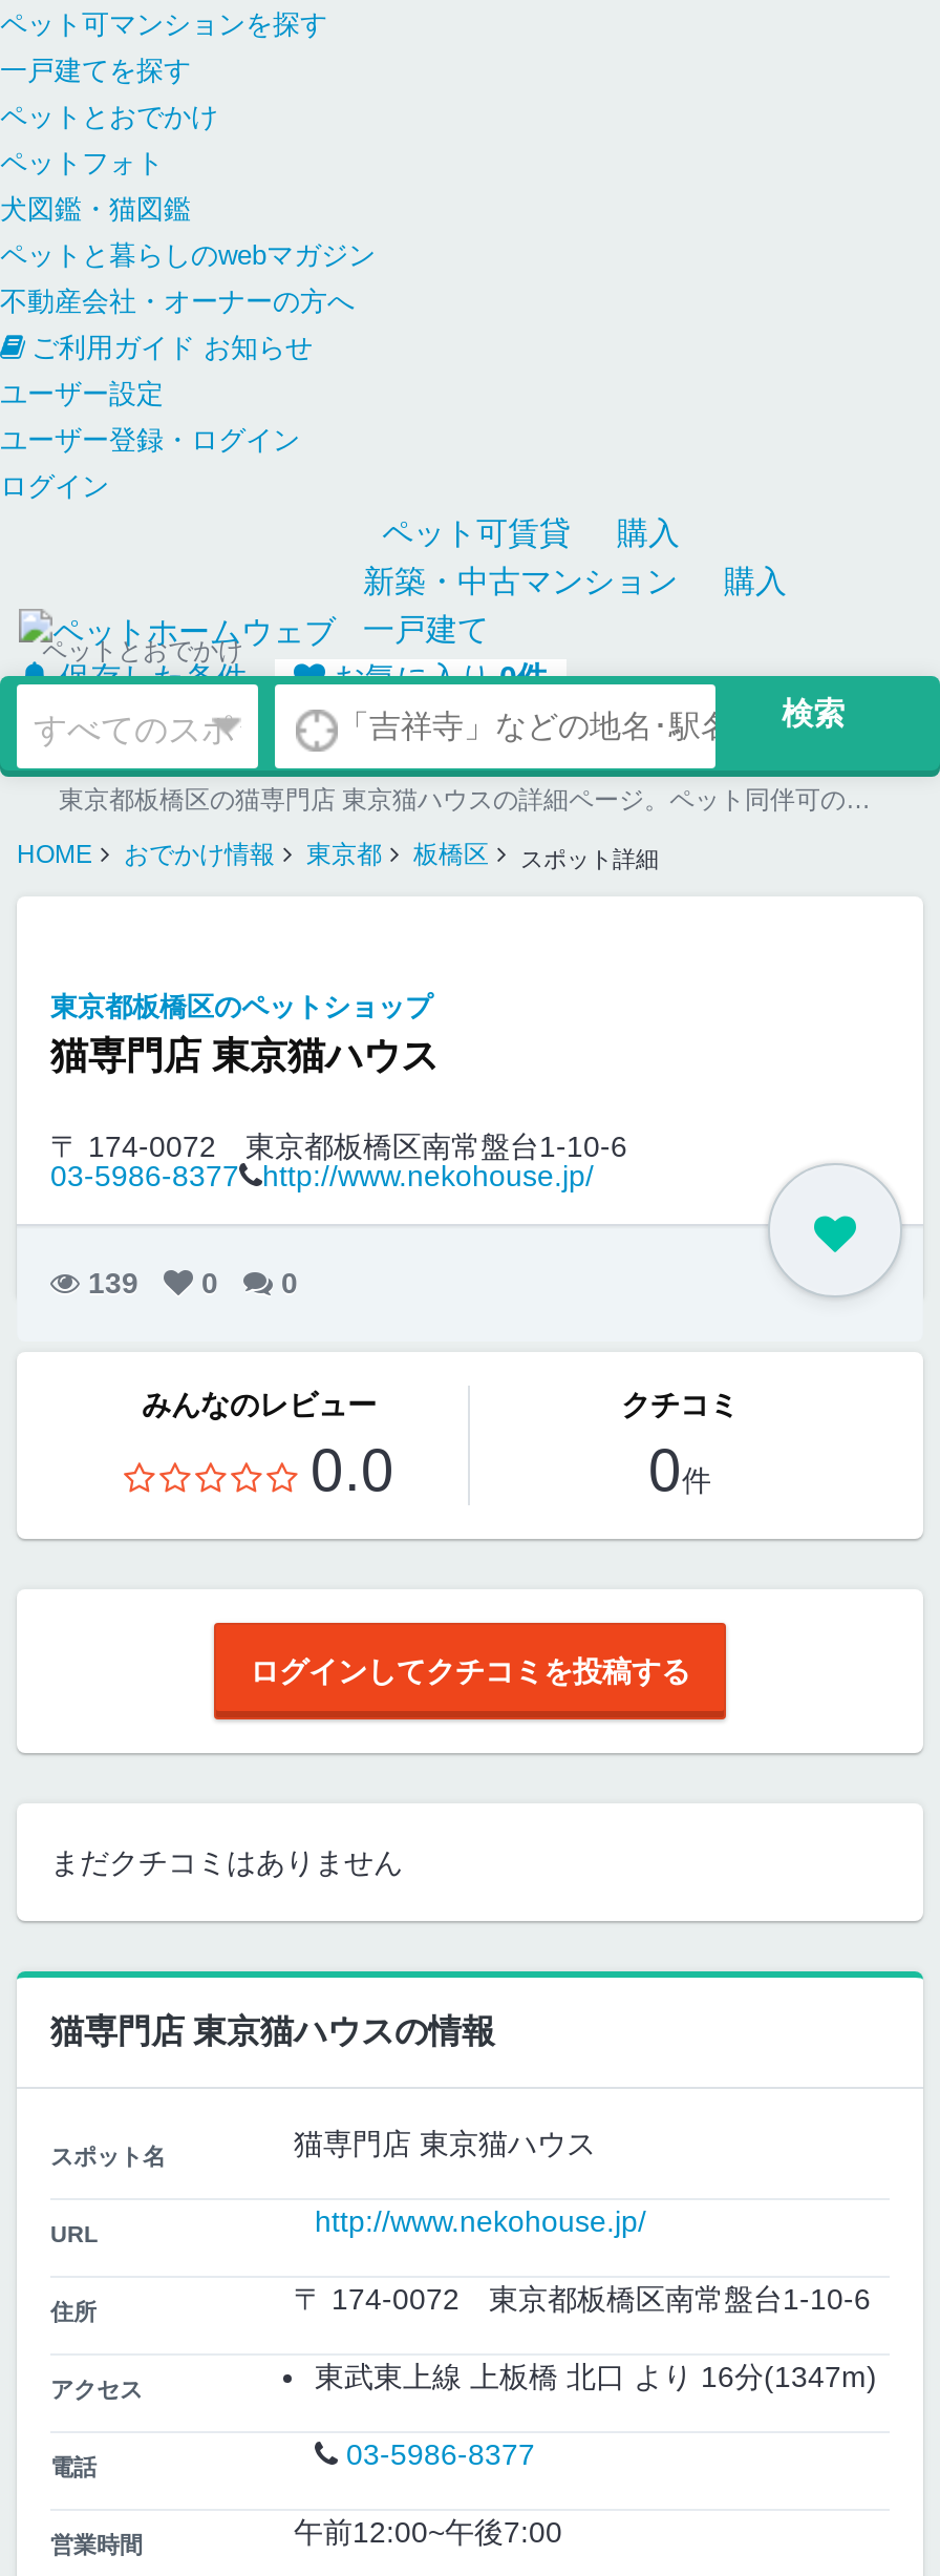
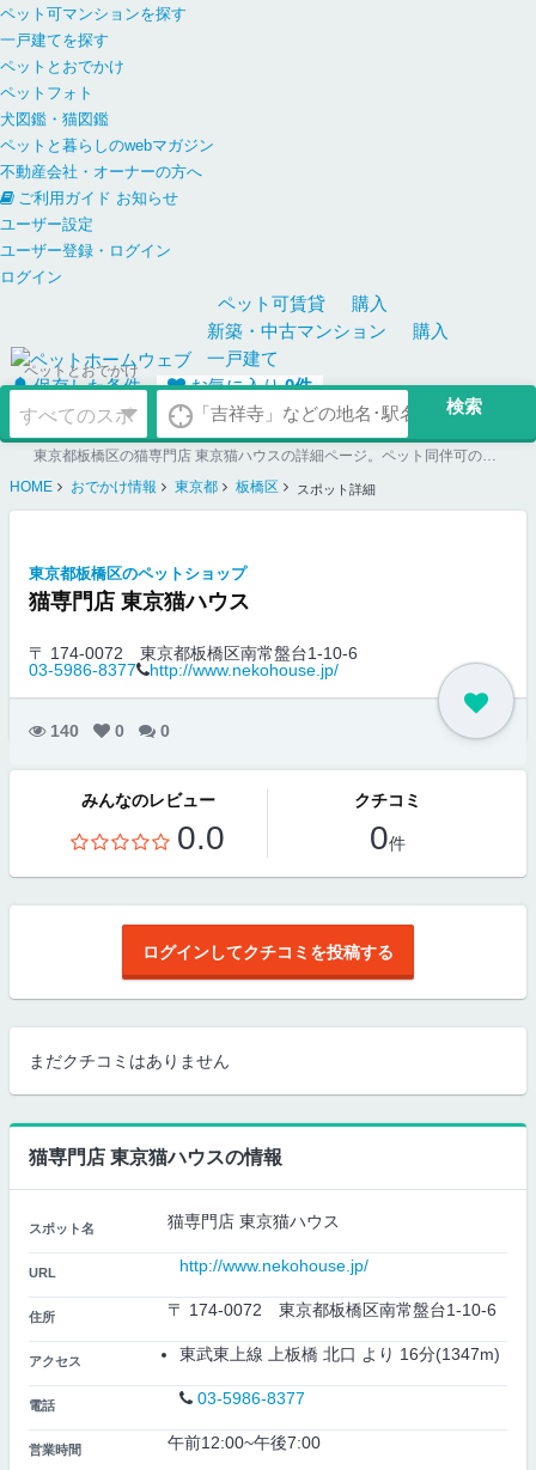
- 139 0 0
+ 140 0 0
